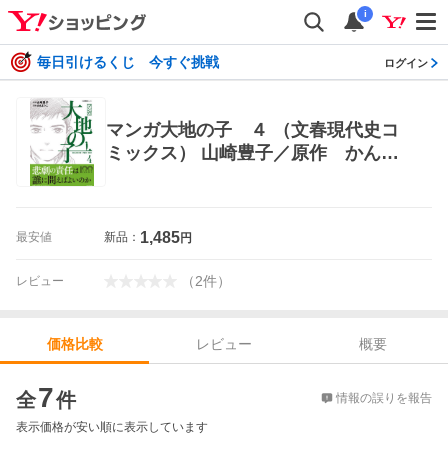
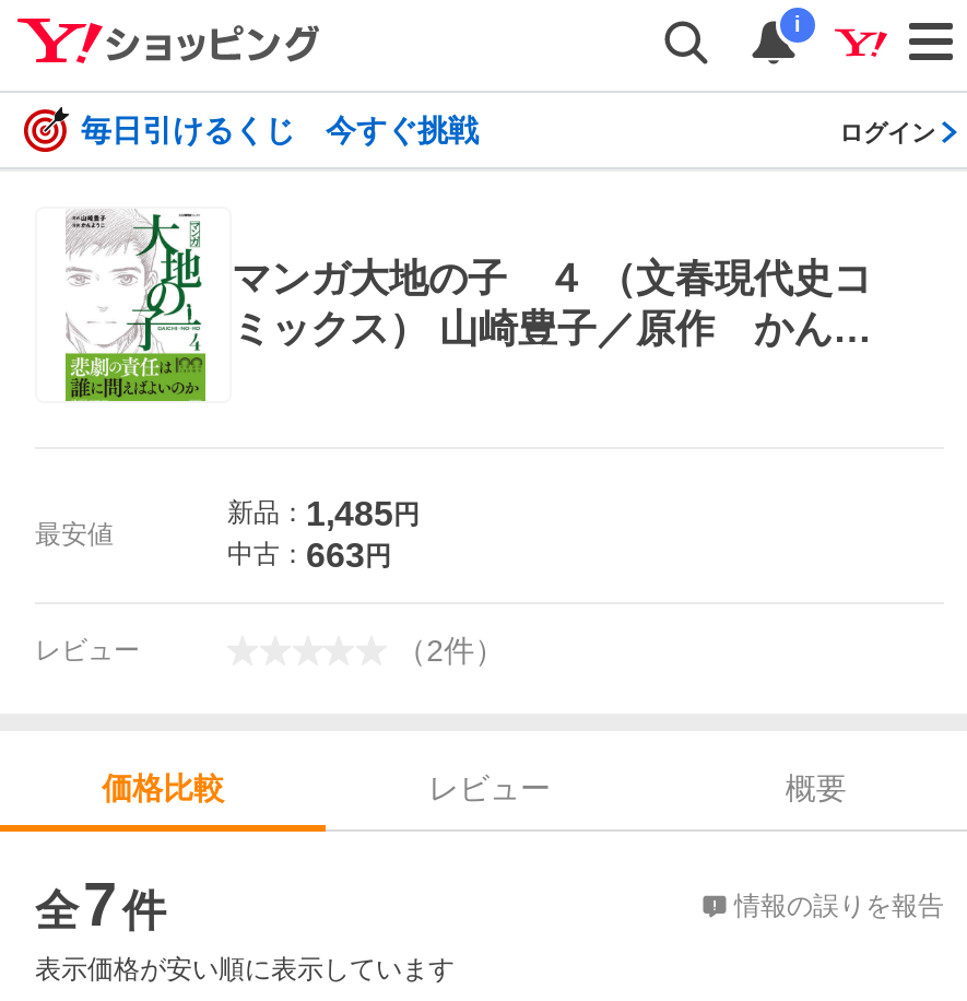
+ 中古：663円
